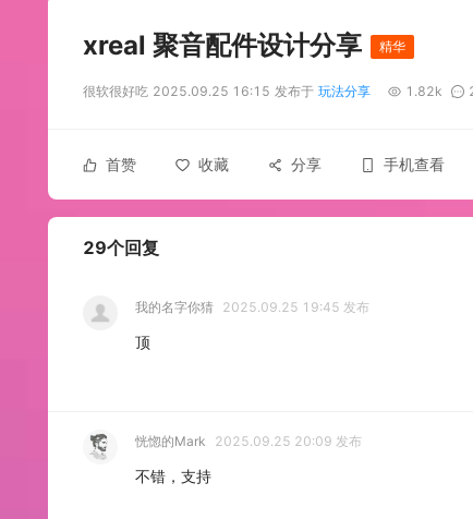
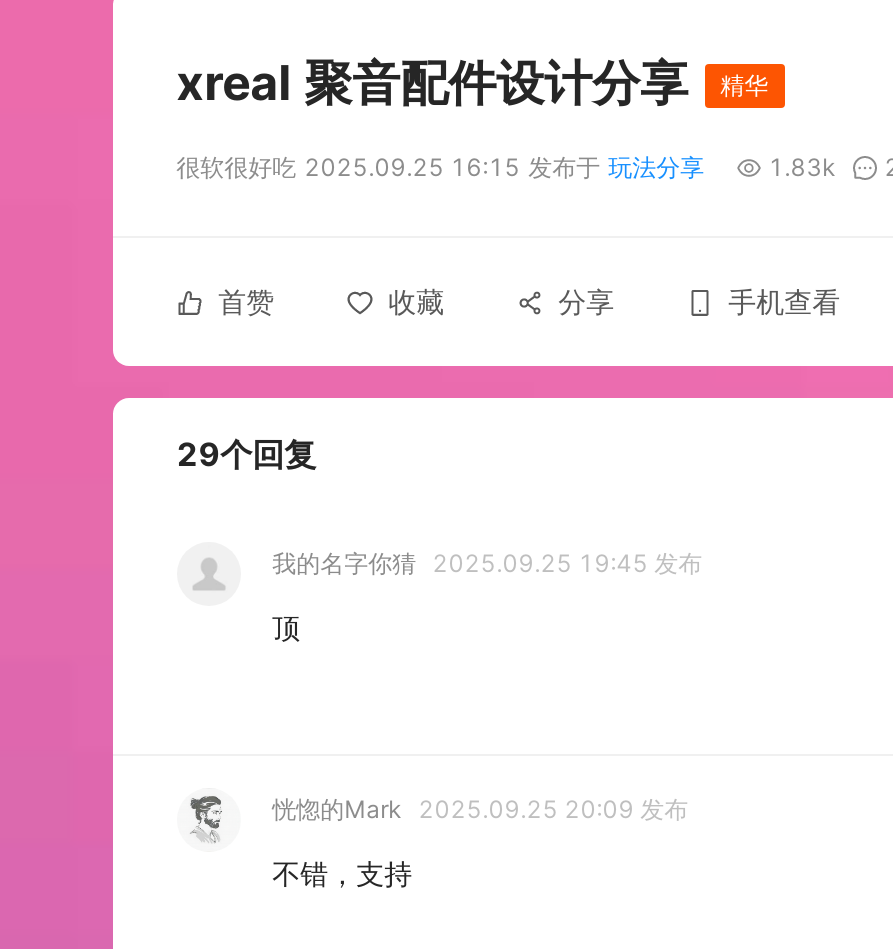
- 1.82k
+ 1.83k
